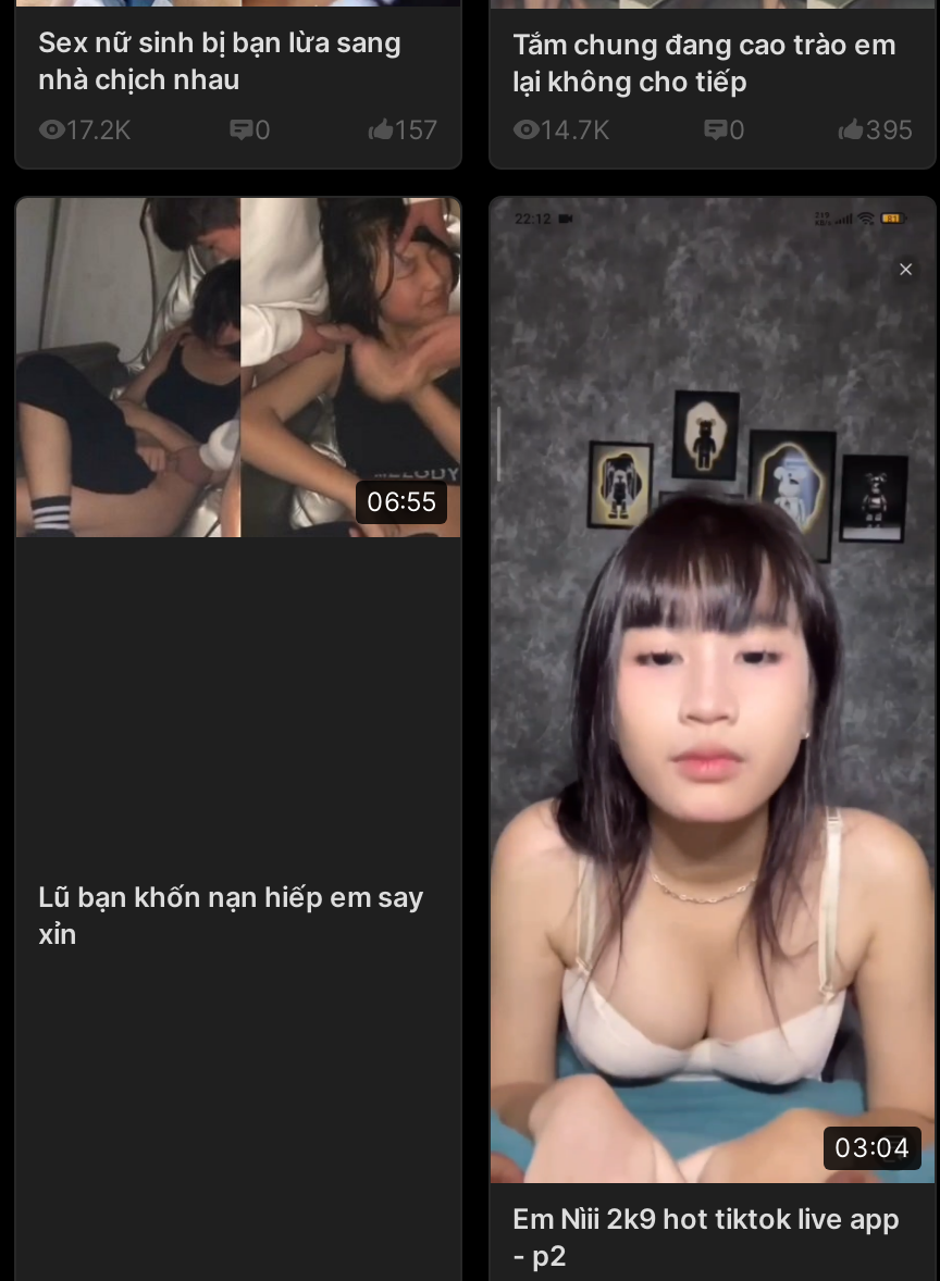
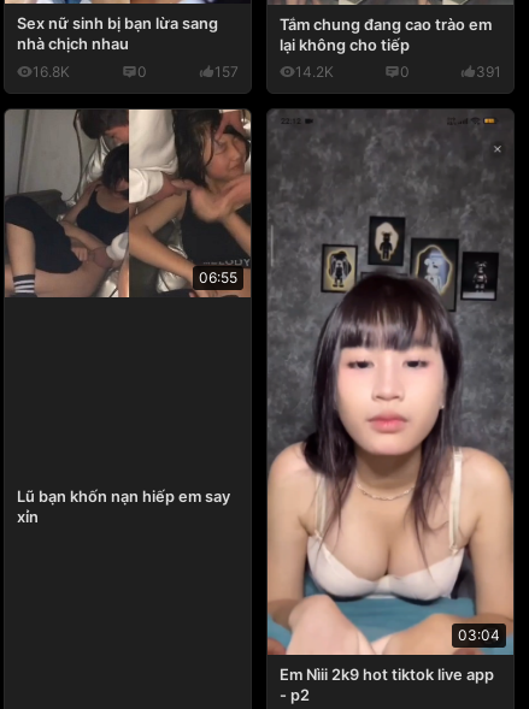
- 17.2K
+ 16.8K

- 14.7K
+ 14.2K

- 395
+ 391
